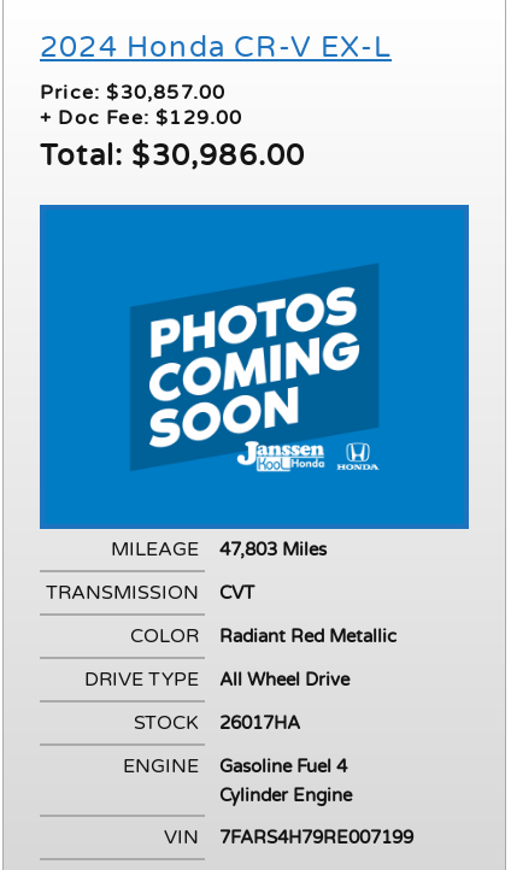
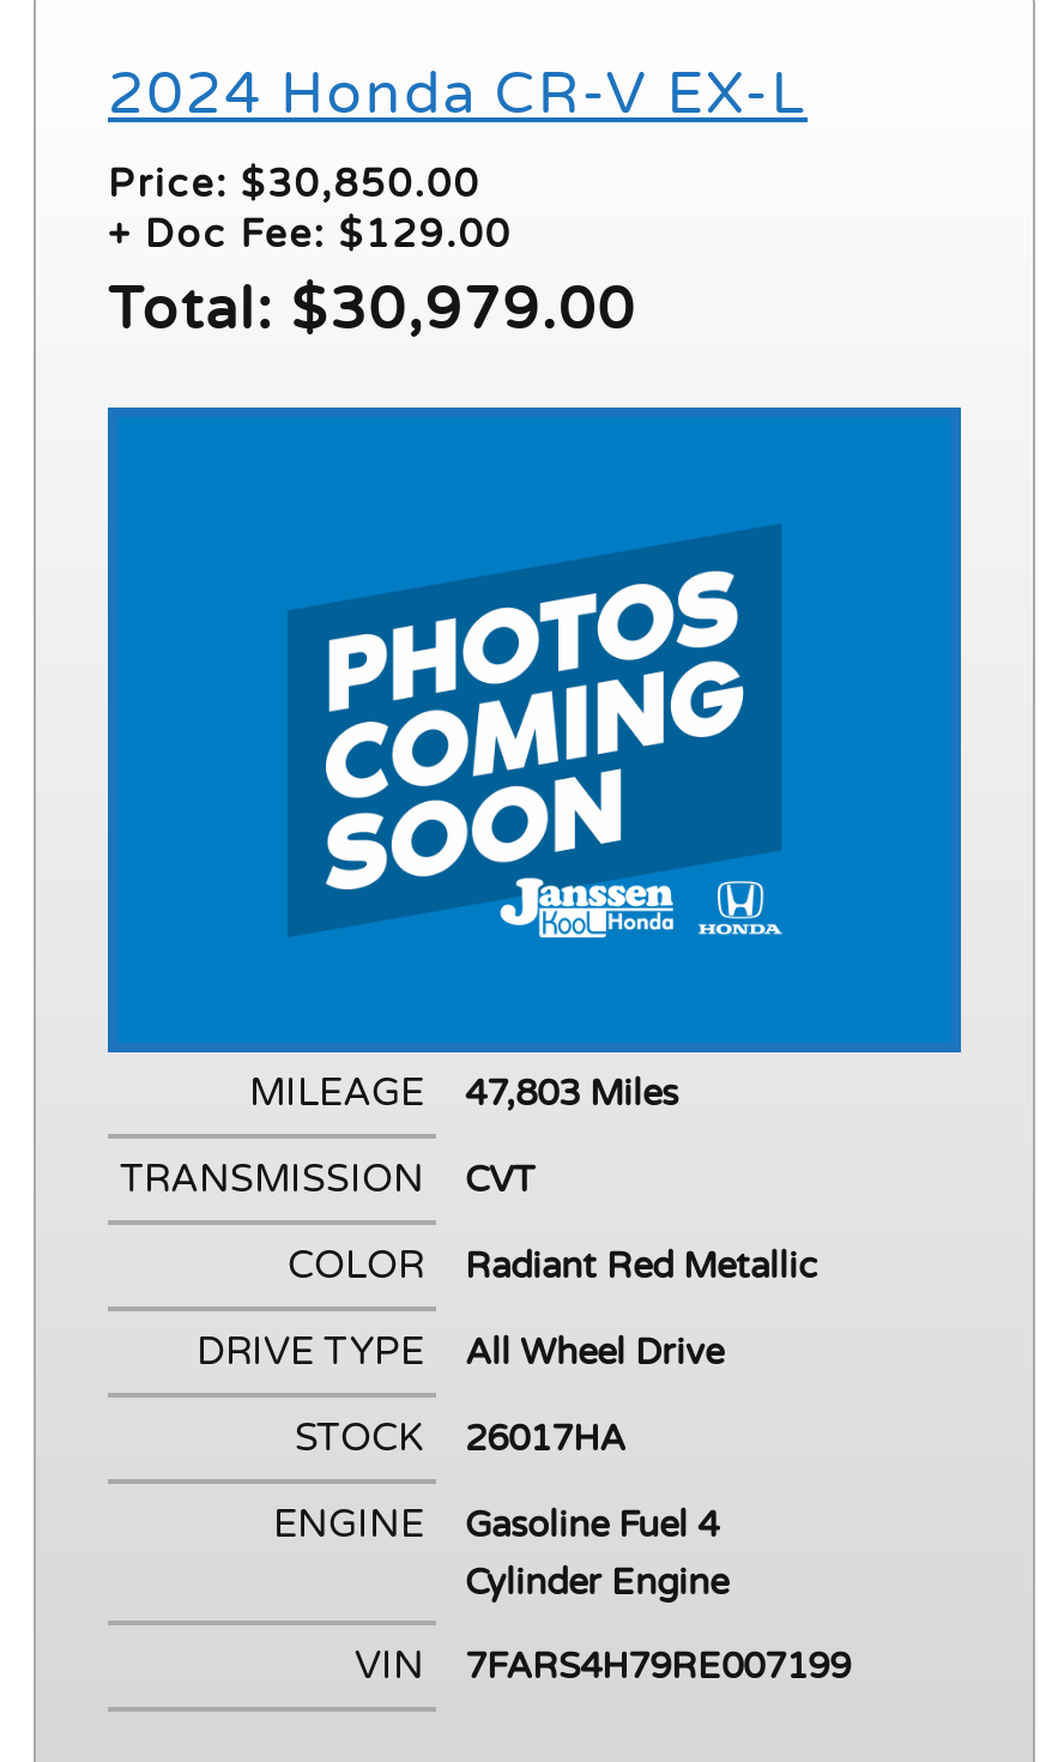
- Price: $30,857.00
+ Price: $30,850.00

- Total: $30,986.00
+ Total: $30,979.00
